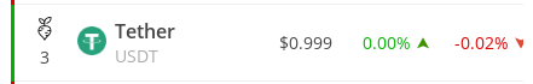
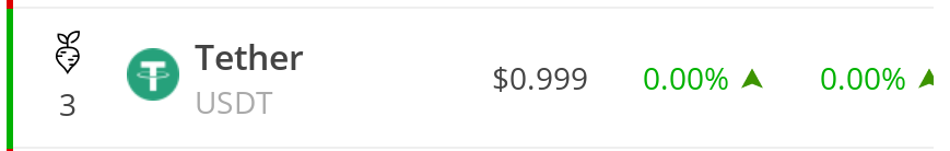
- $0.999 0.00% -0.02%
+ $0.999 0.00% 0.00%
